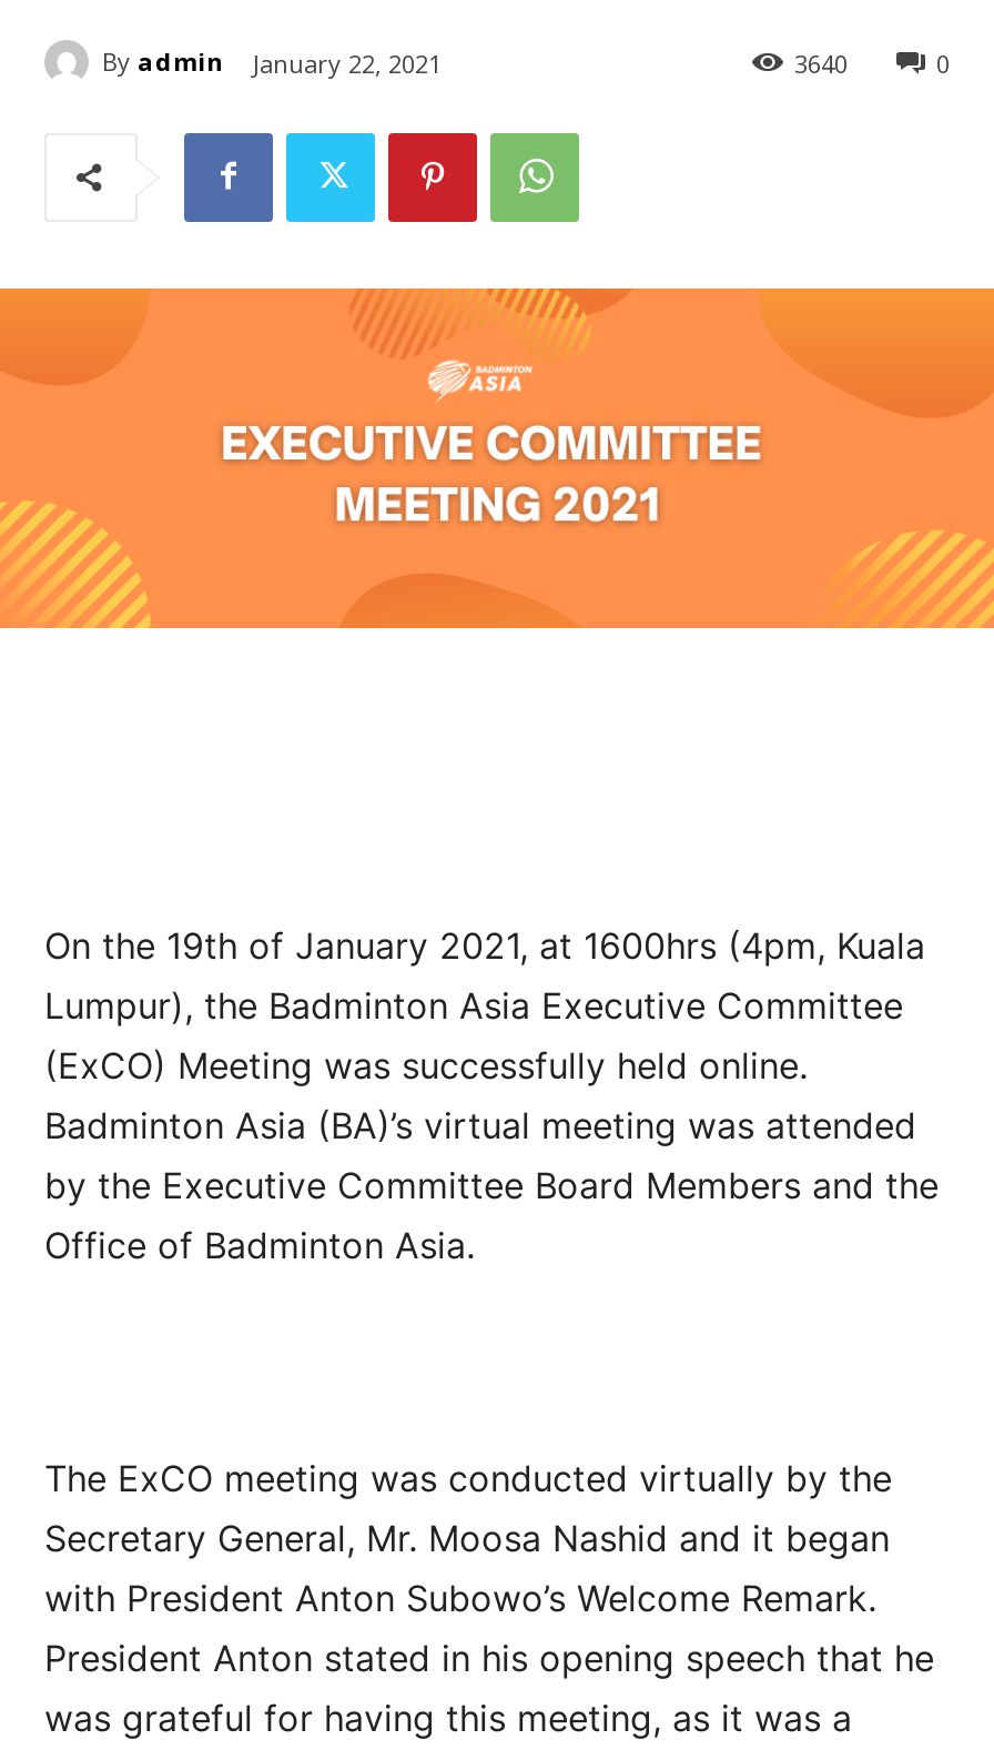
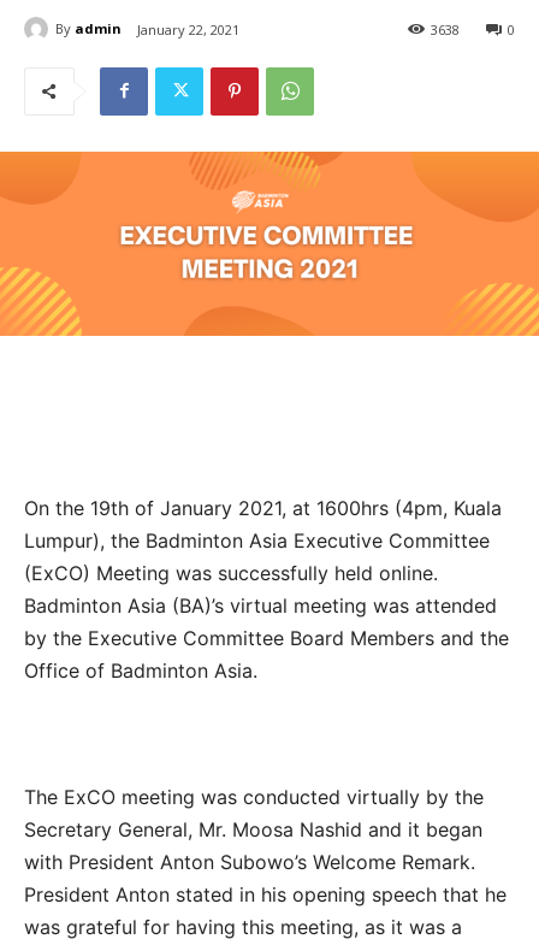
- 3640
+ 3638
